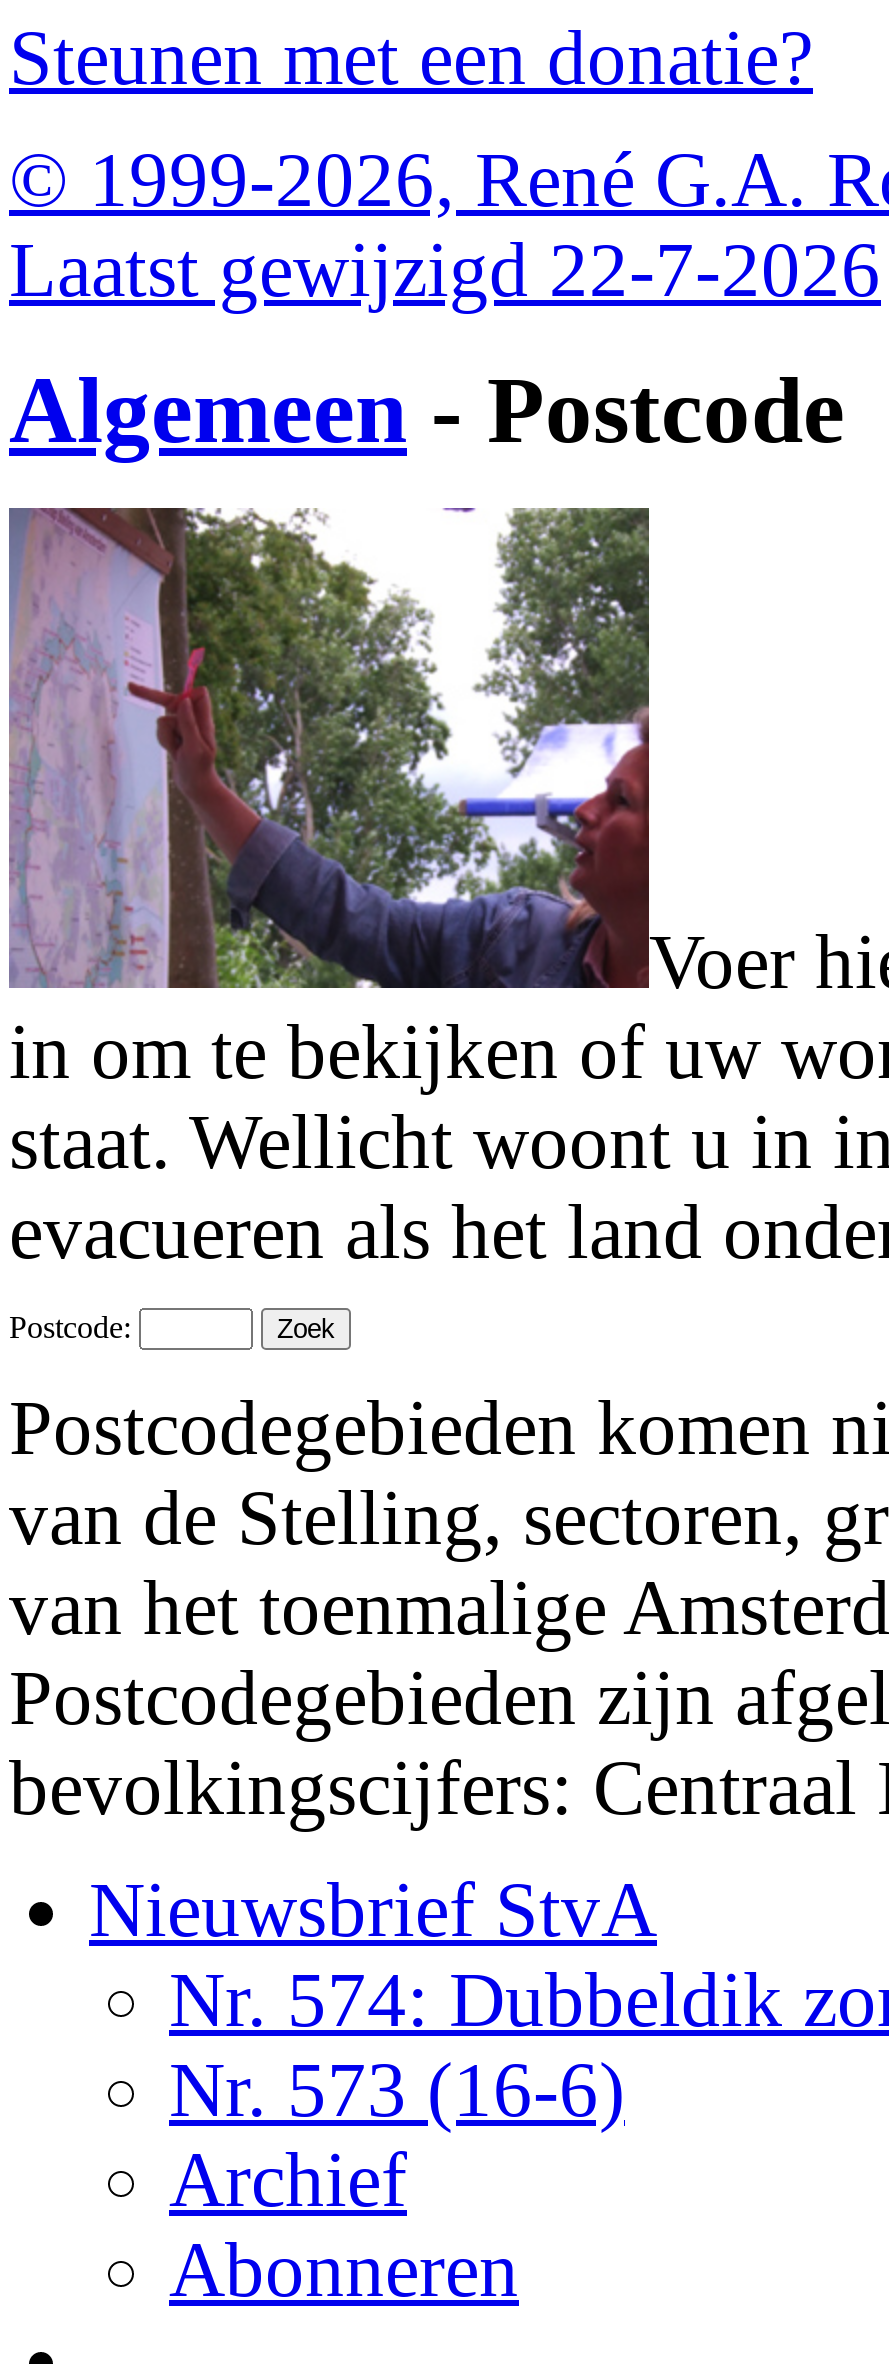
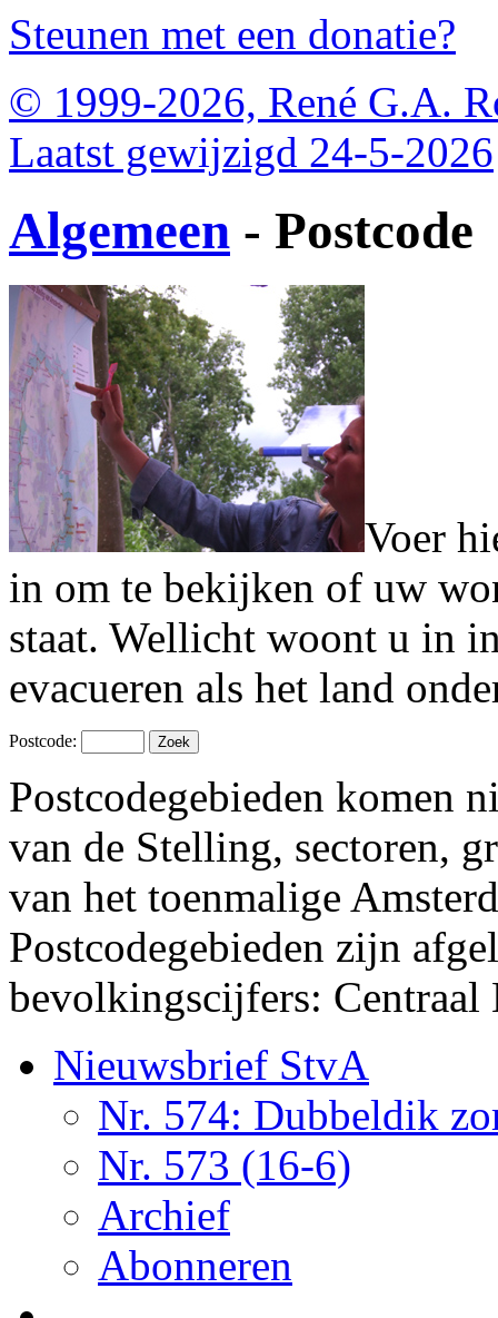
- Laatst gewijzigd 22-7-2026
+ Laatst gewijzigd 24-5-2026
